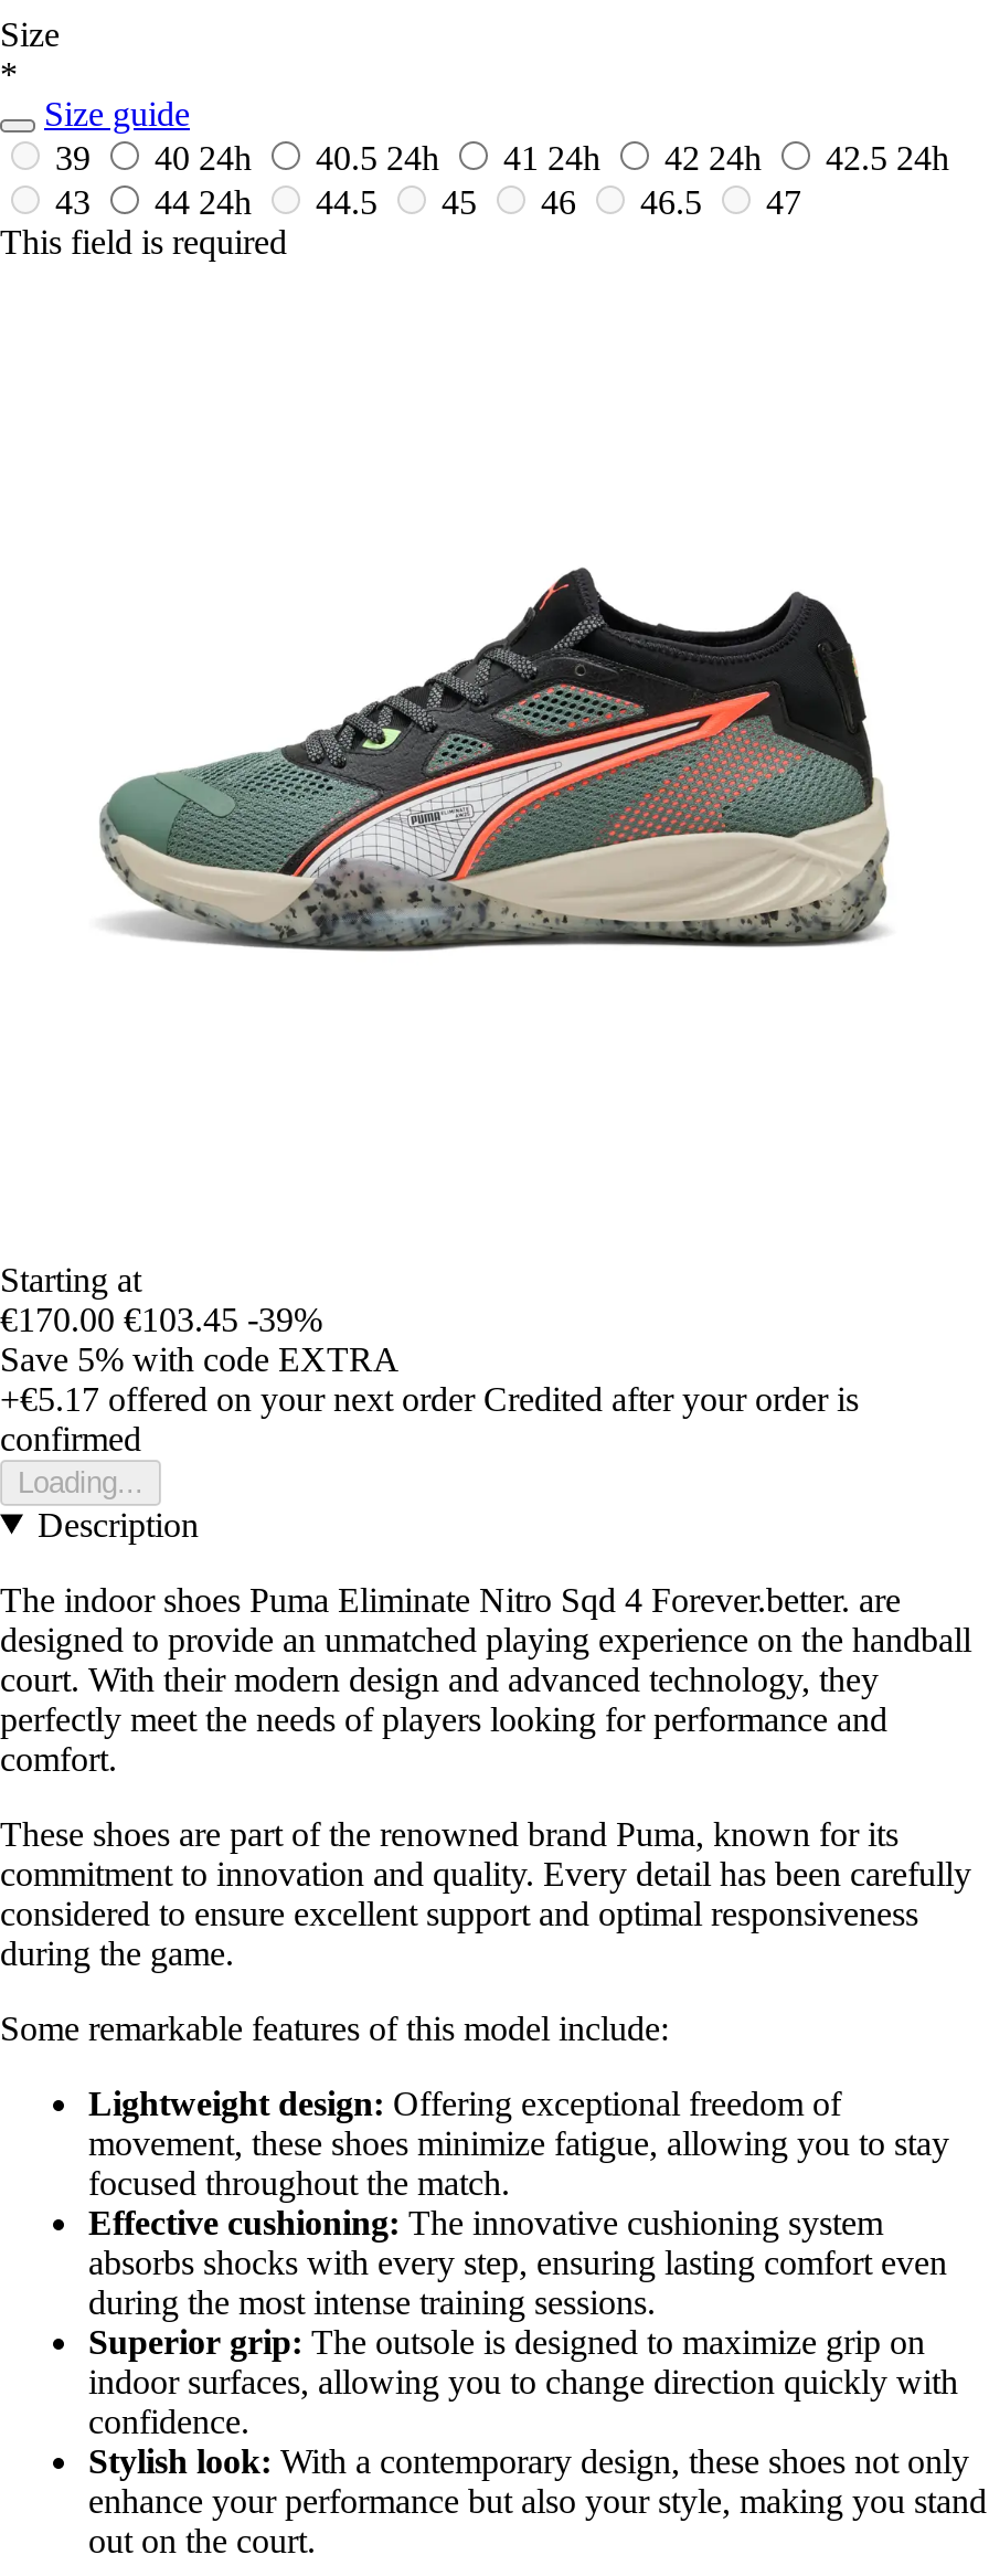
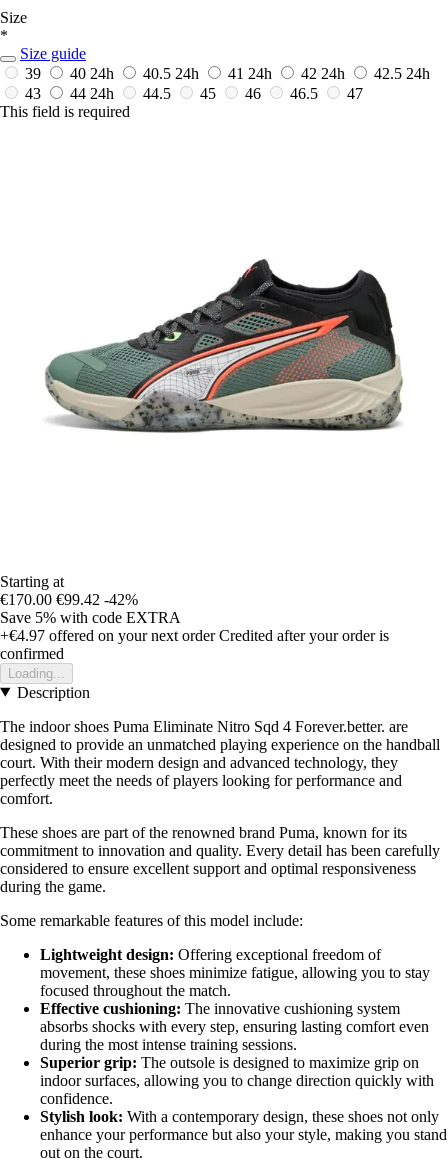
- €170.00 €103.45 -39%
+ €170.00 €99.42 -42%

- +€5.17 offered on your next order Credited after your order is
+ +€4.97 offered on your next order Credited after your order is
